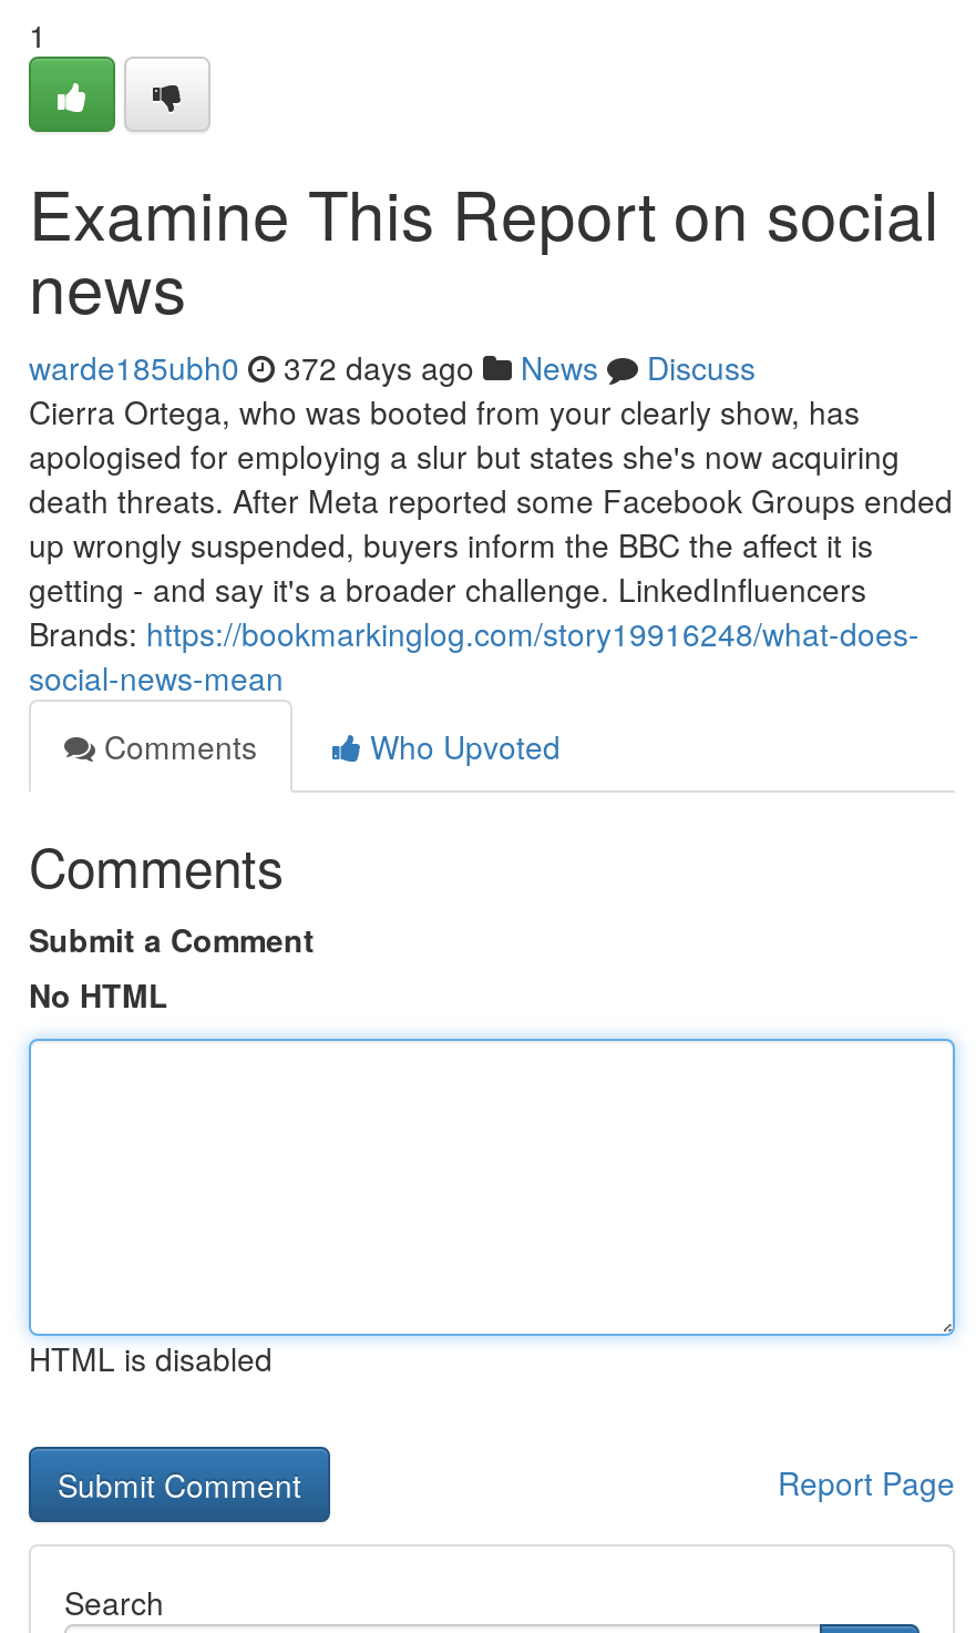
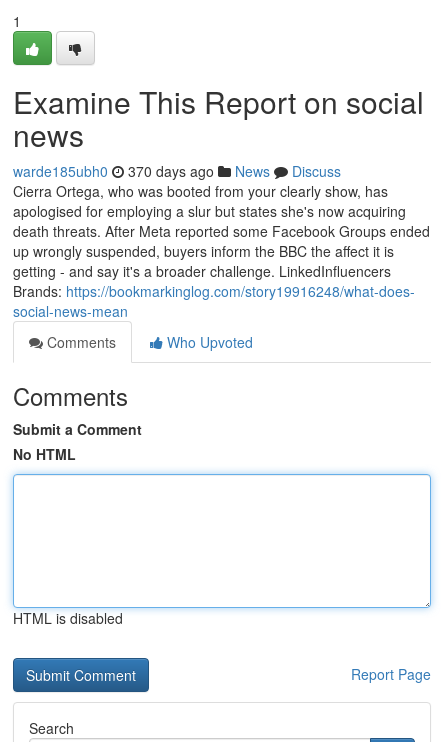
- warde185ubh0 372 days ago News Discuss
+ warde185ubh0 370 days ago News Discuss
